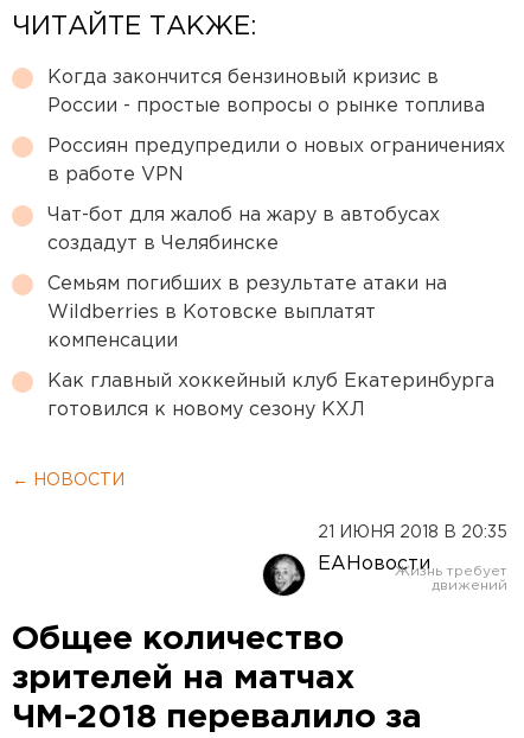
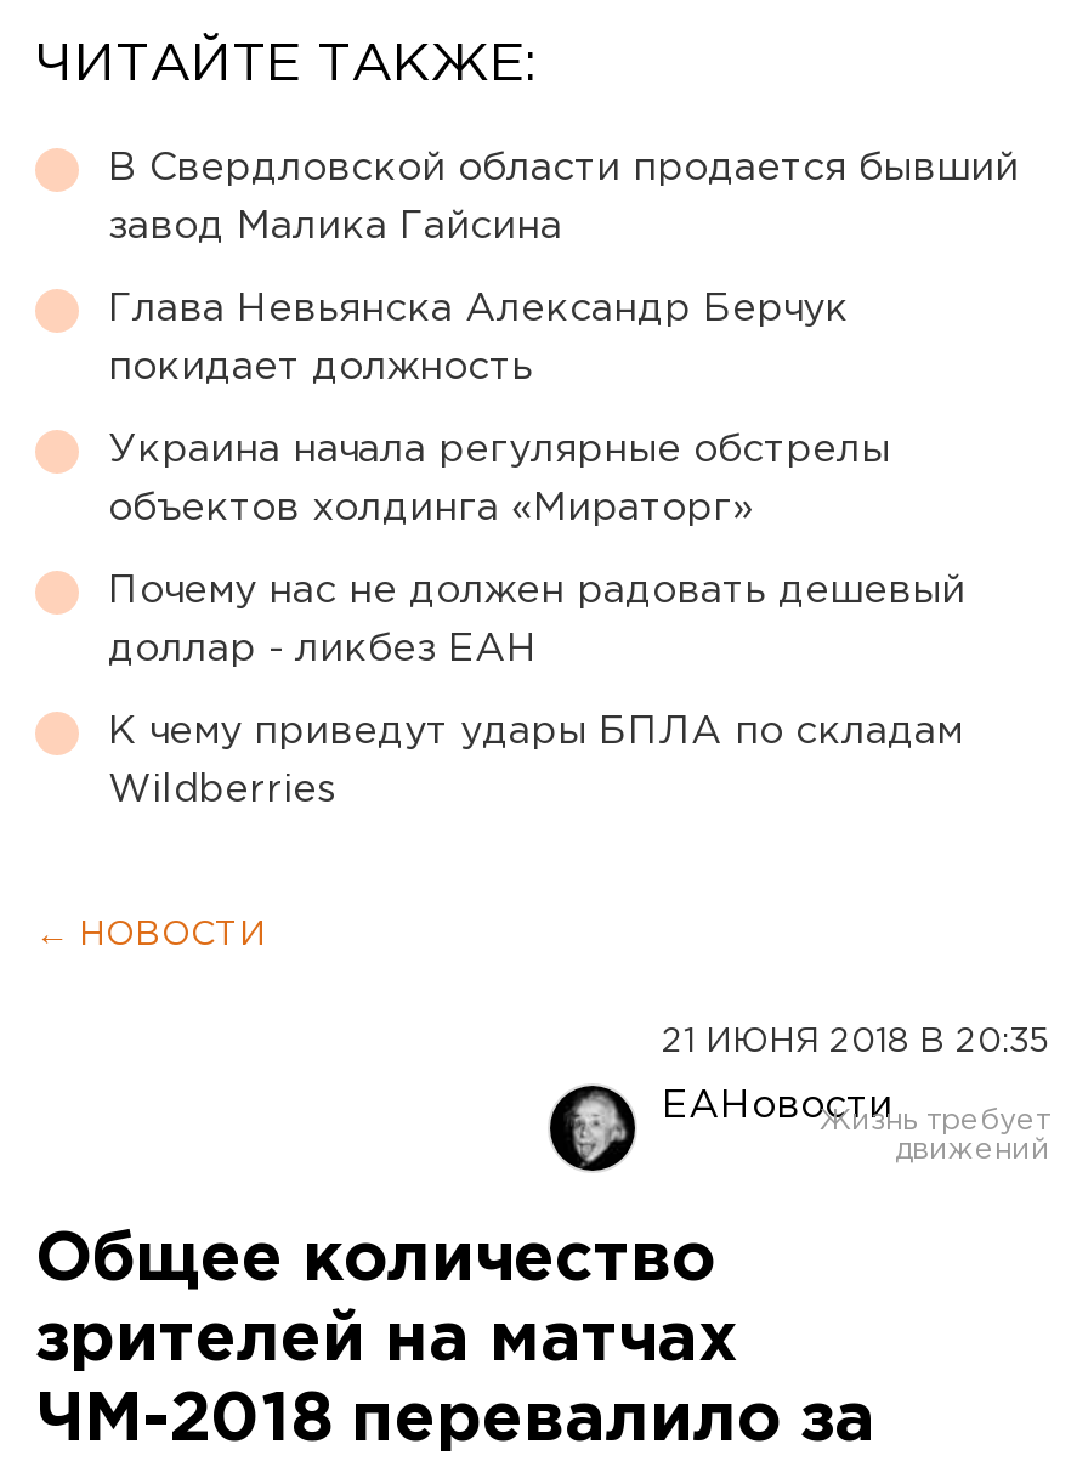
- Когда закончится бензиновый кризис в
- России - простые вопросы о рынке топлива
- Россиян предупредили о новых ограничениях
- в работе VPN
- Чат-бот для жалоб на жару в автобусах
- создадут в Челябинске
- Семьям погибших в результате атаки на
- Wildberries в Котовске выплатят
- компенсации
- Как главный хоккейный клуб Екатеринбурга
- готовился к новому сезону КХЛ
+ В Свердловской области продается бывший
+ завод Малика Гайсина
+ Глава Невьянска Александр Берчук
+ покидает должность
+ Украина начала регулярные обстрелы
+ объектов холдинга «Мираторг»
+ Почему нас не должен радовать дешевый
+ доллар - ликбез ЕАН
+ К чему приведут удары БПЛА по складам
+ Wildberries
